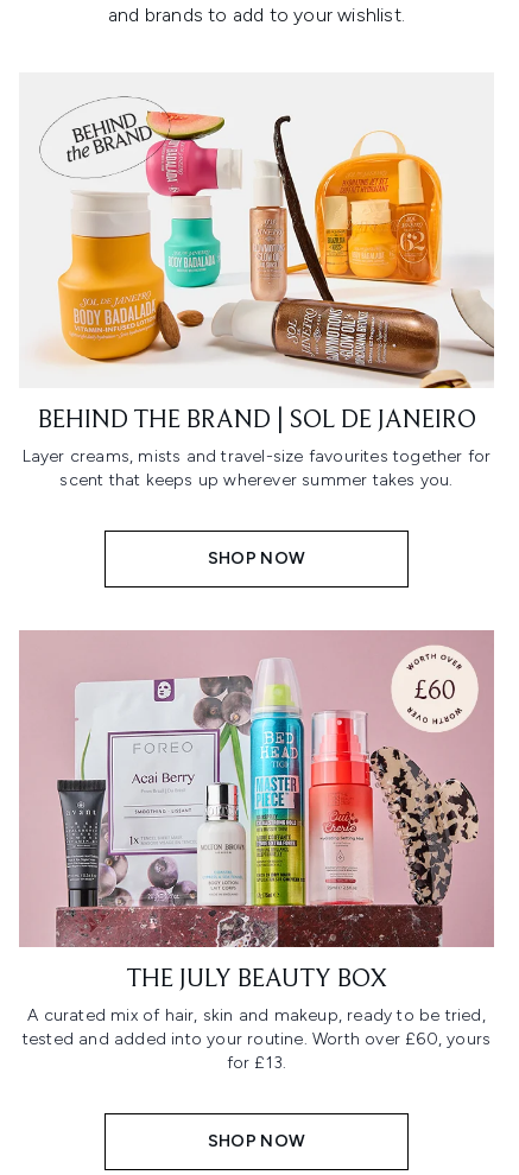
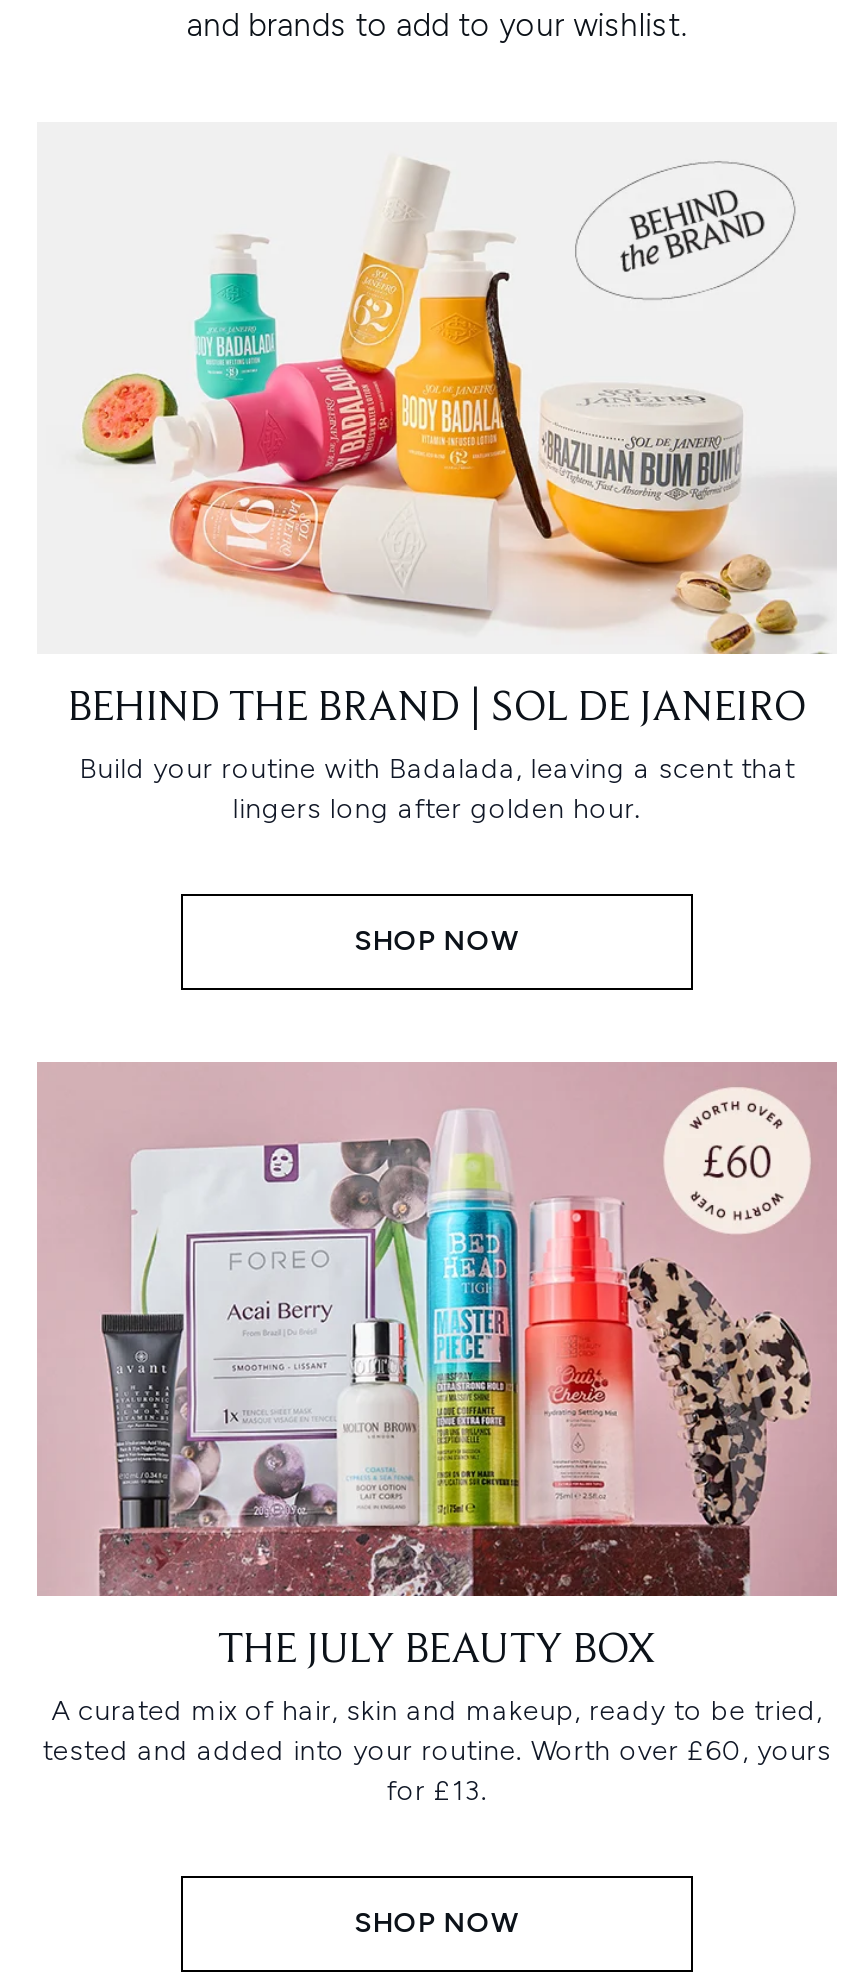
- [image]
+ [image]

- Layer creams, mists and travel-size favourites together for
- scent that keeps up wherever summer takes you.
+ Build your routine with Badalada, leaving a scent that
+ lingers long after golden hour.
